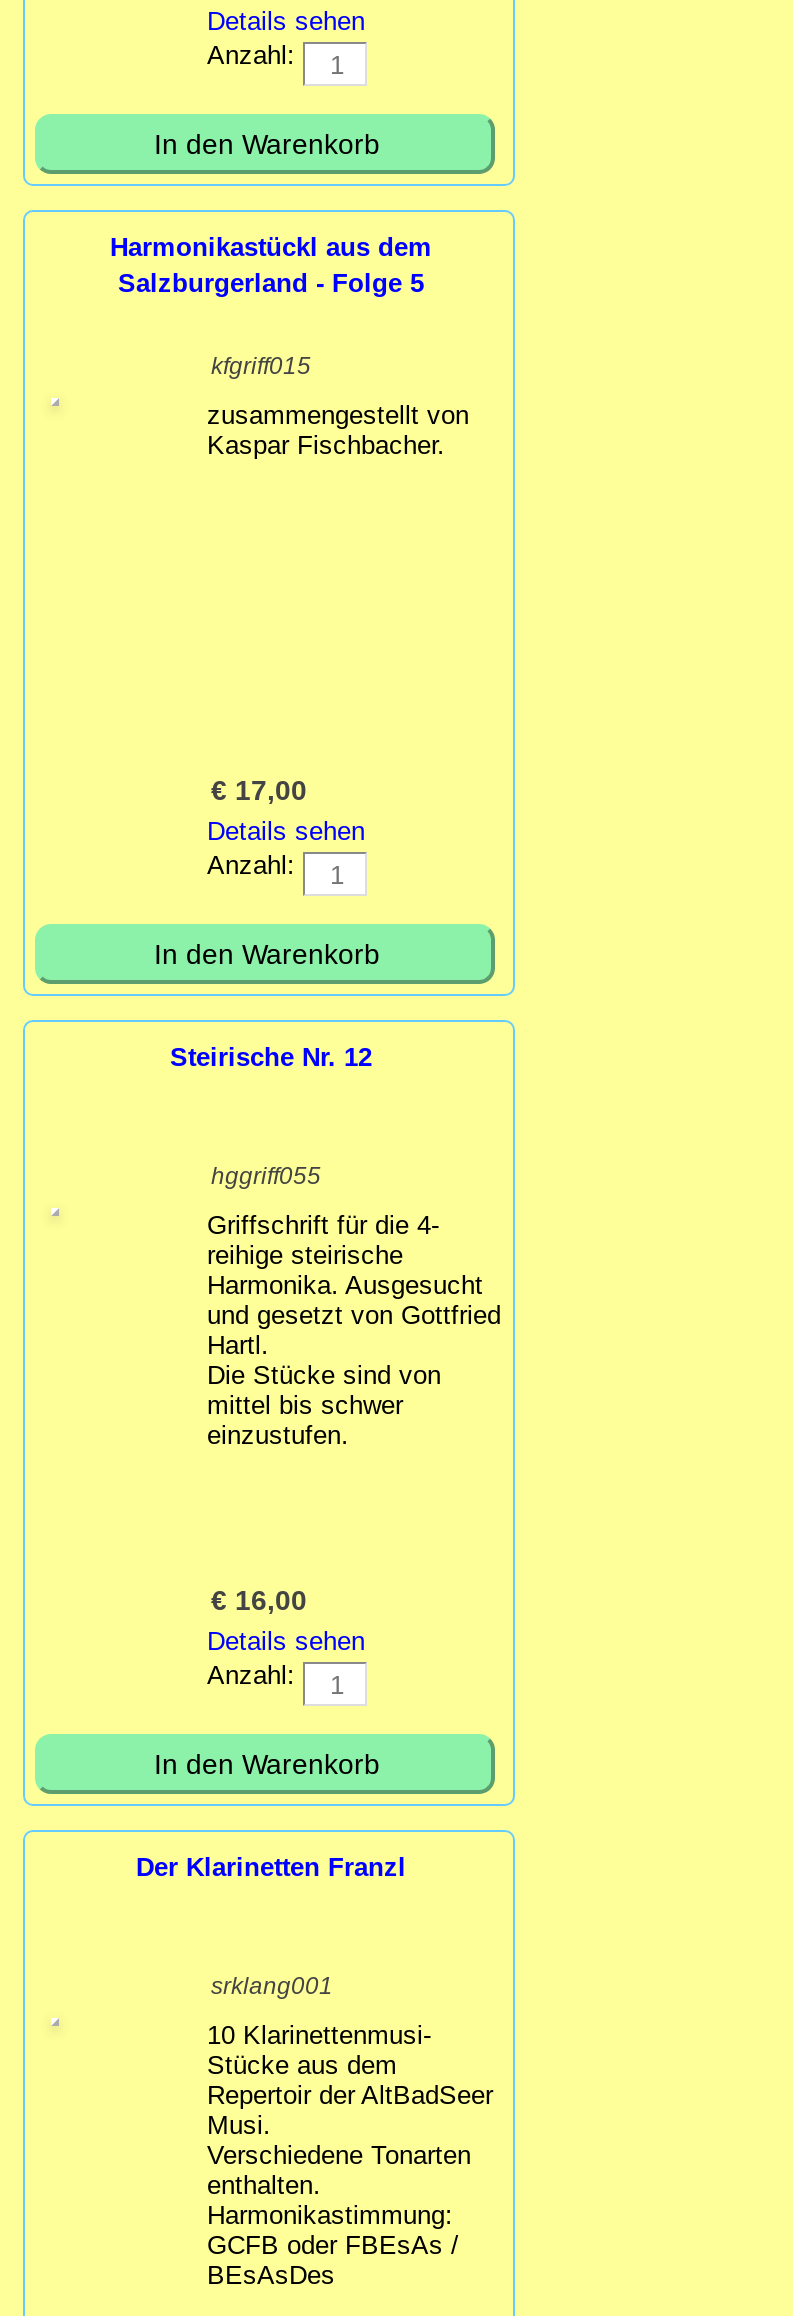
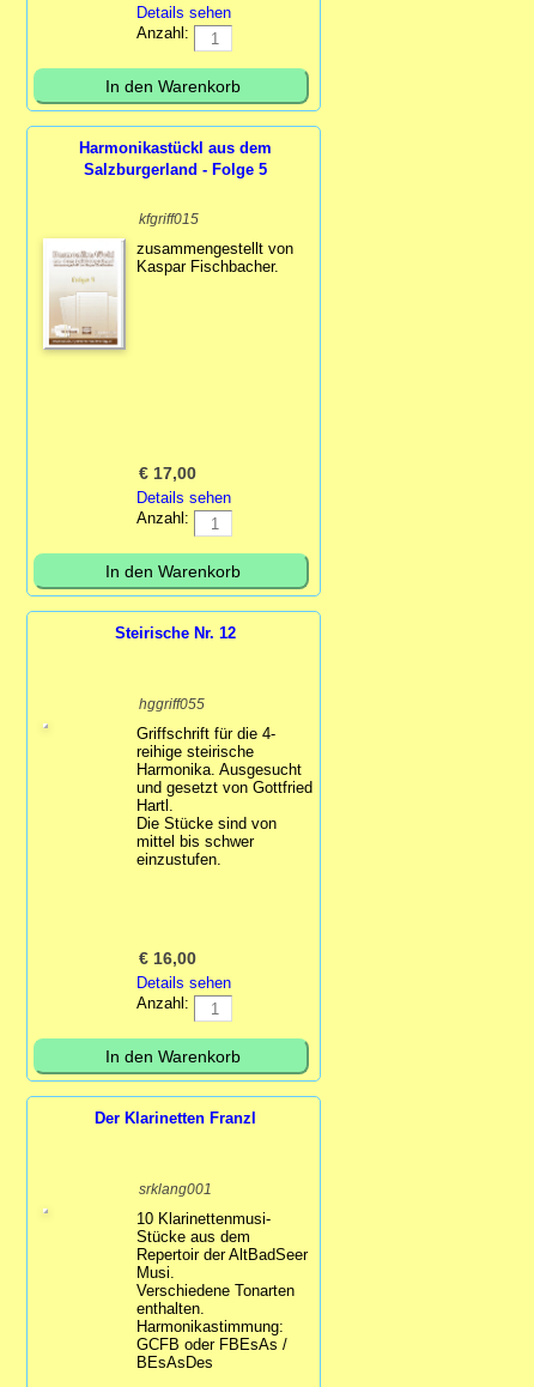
+ [image]
